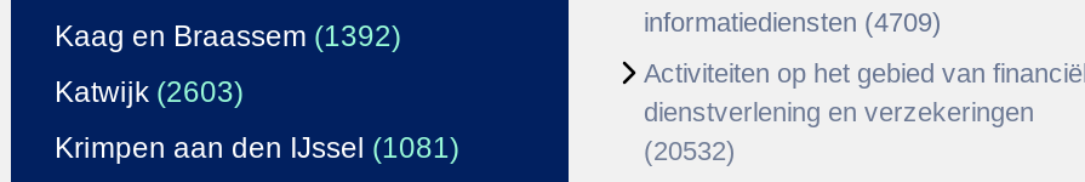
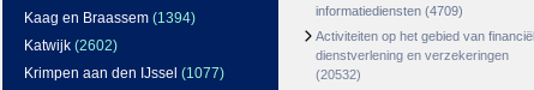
- Kaag en Braassem (1392)
+ Kaag en Braassem (1394)

- Katwijk (2603)
+ Katwijk (2602)

- Krimpen aan den IJssel (1081)
+ Krimpen aan den IJssel (1077)
